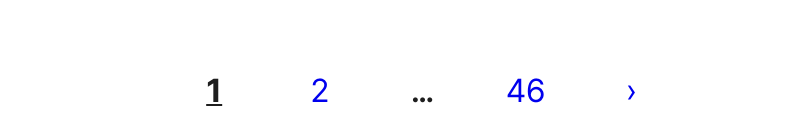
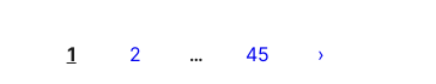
- 46
+ 45
